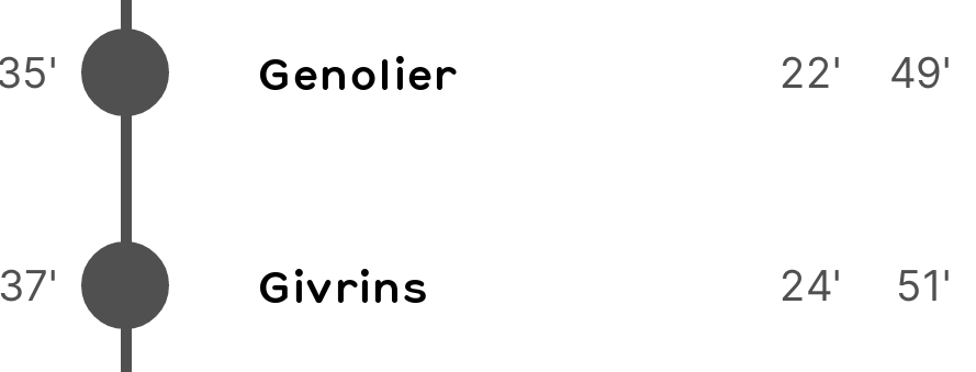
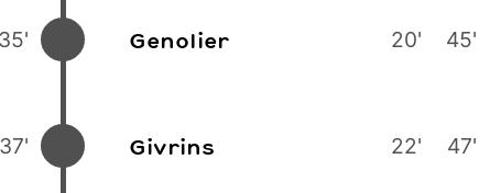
- 22'
+ 20'

- 49'
+ 45'

- 24'
+ 22'

- 51'
+ 47'
